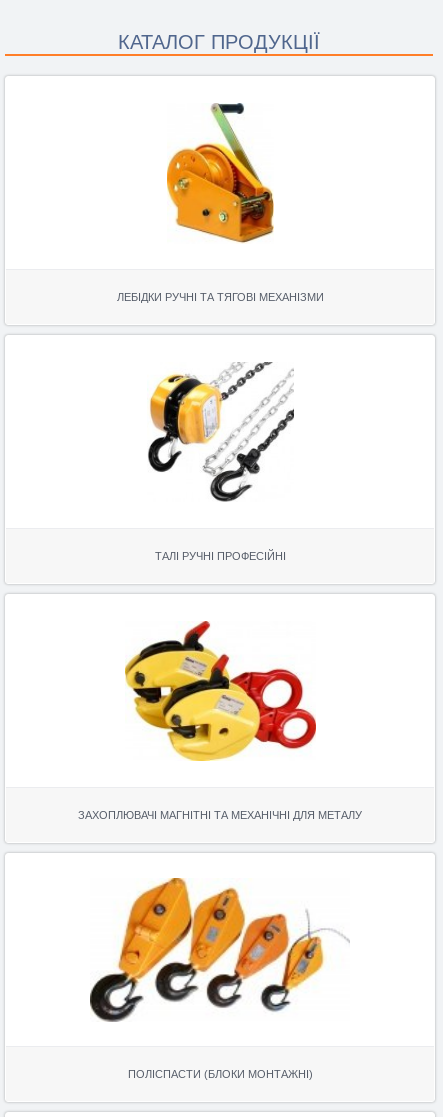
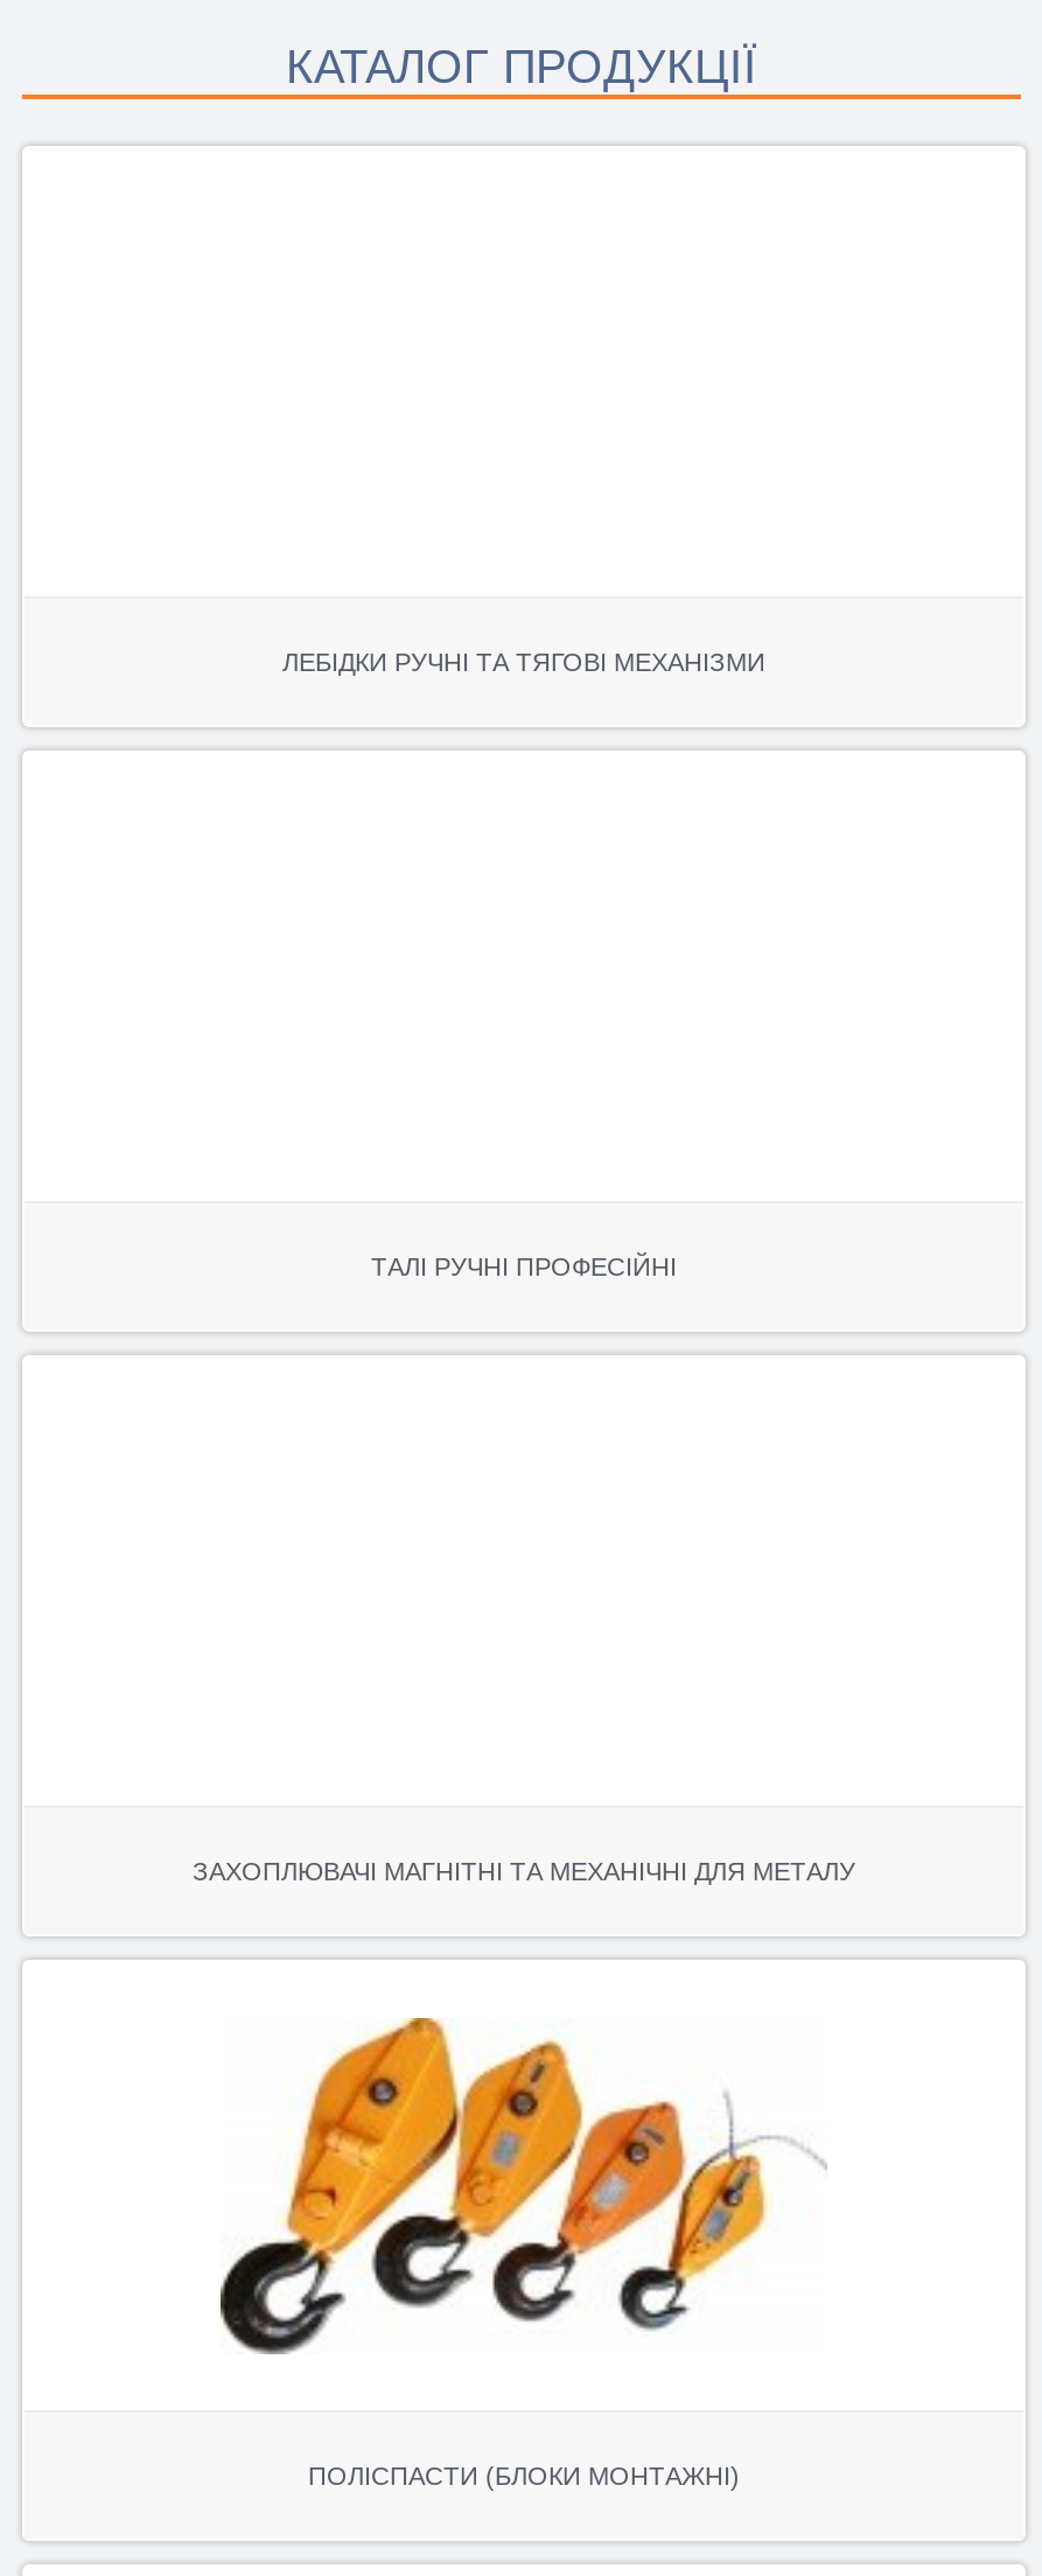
- [image]

- [image]

- [image]
